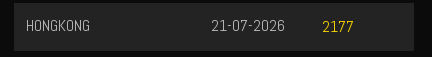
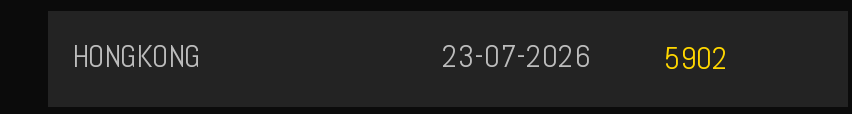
- 21-07-2026
+ 23-07-2026

- 2177
+ 5902
